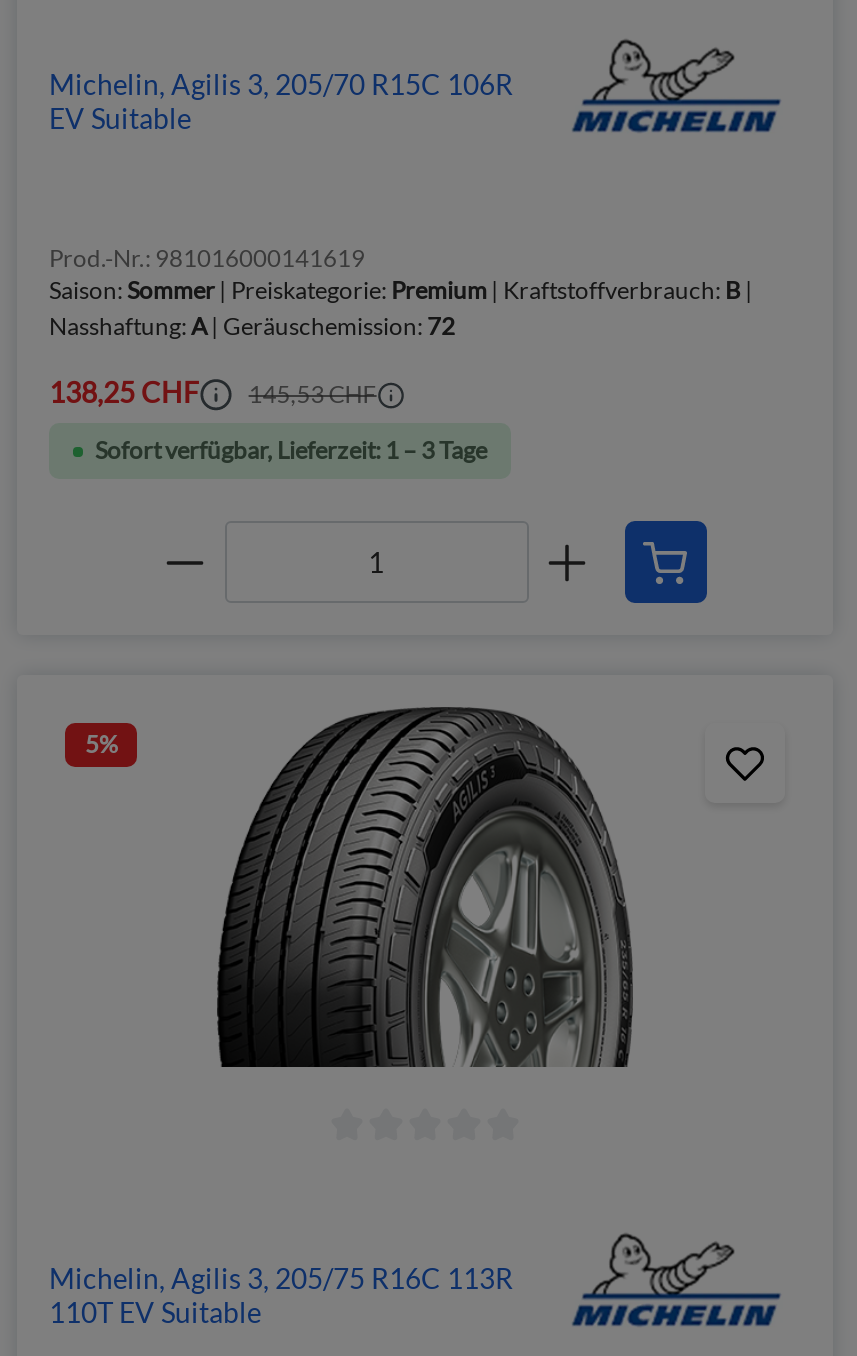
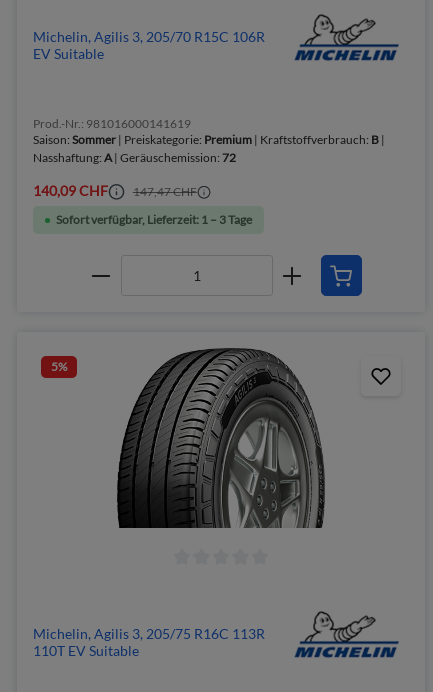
- 138,25 CHF
+ 140,09 CHF

- 145,53 CHF
+ 147,47 CHF
